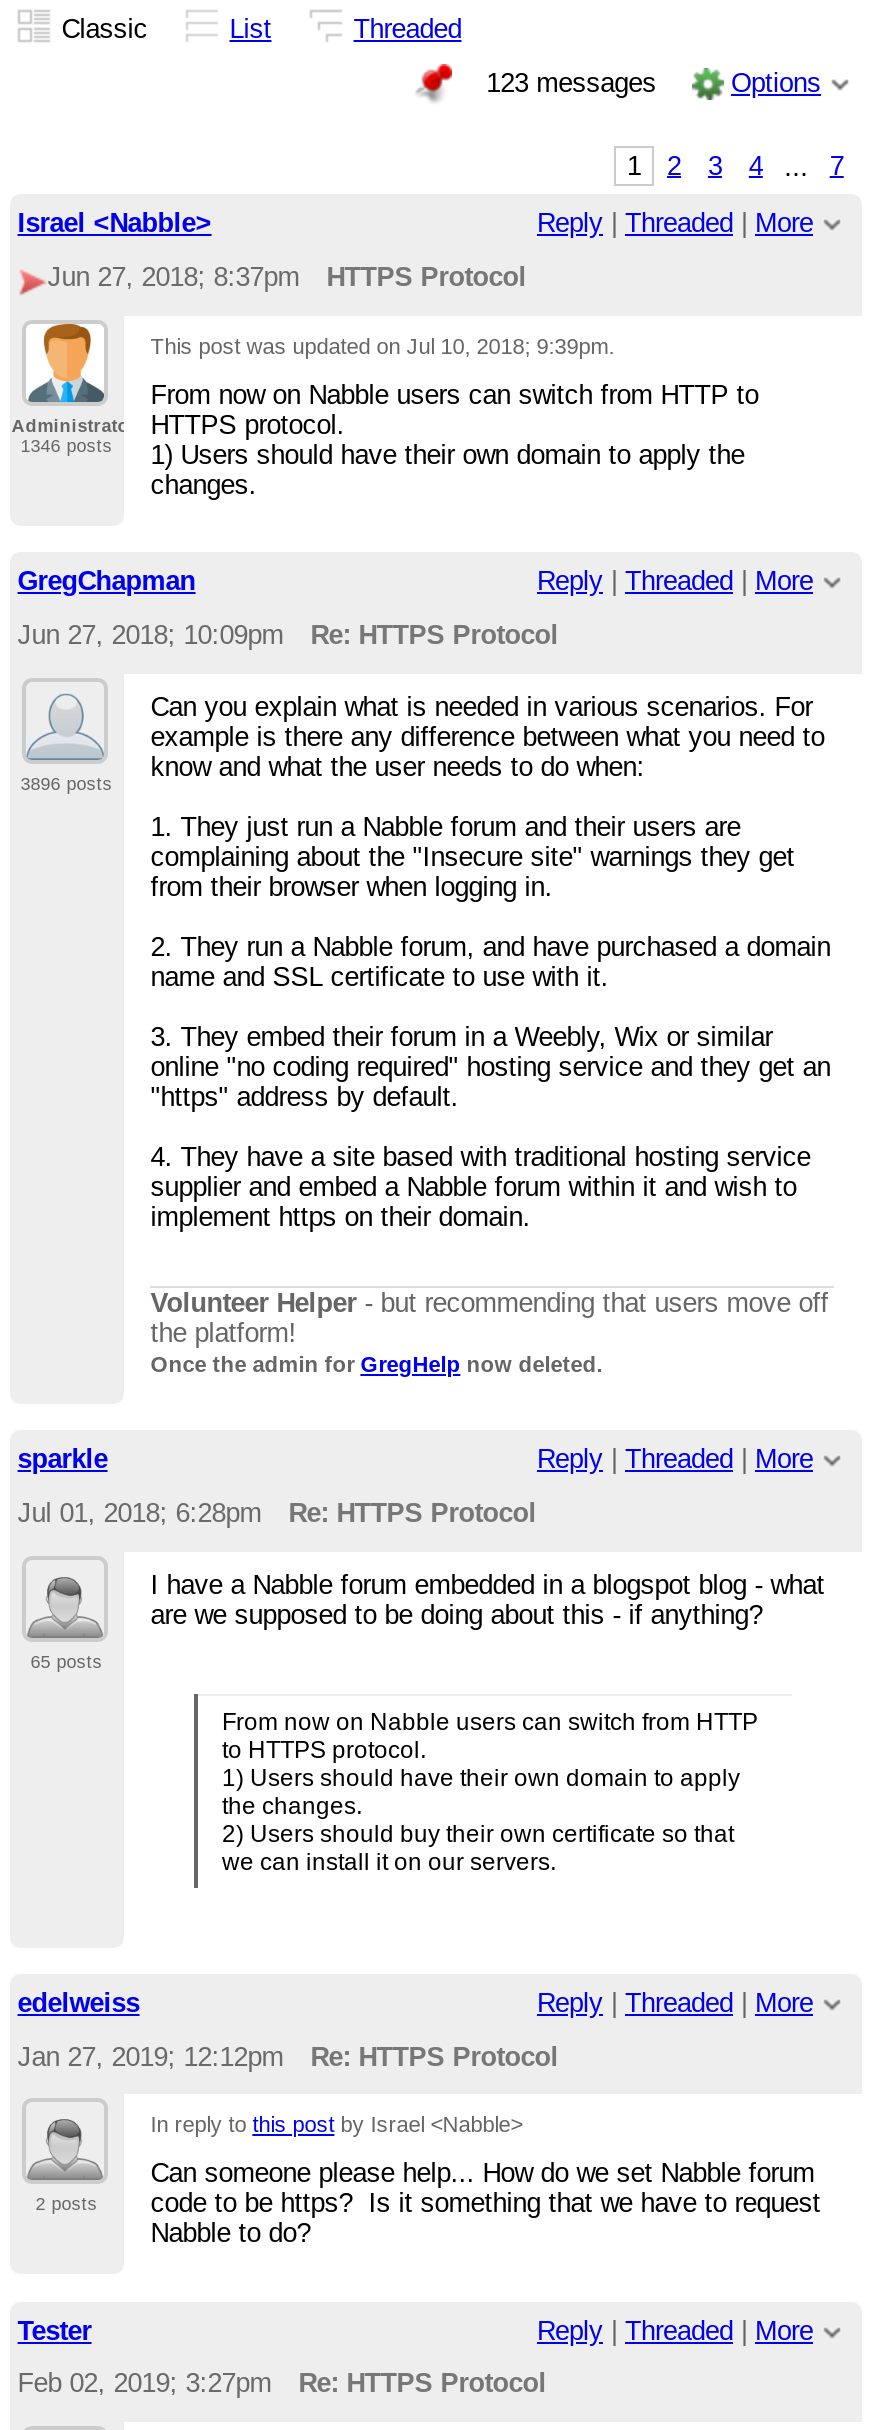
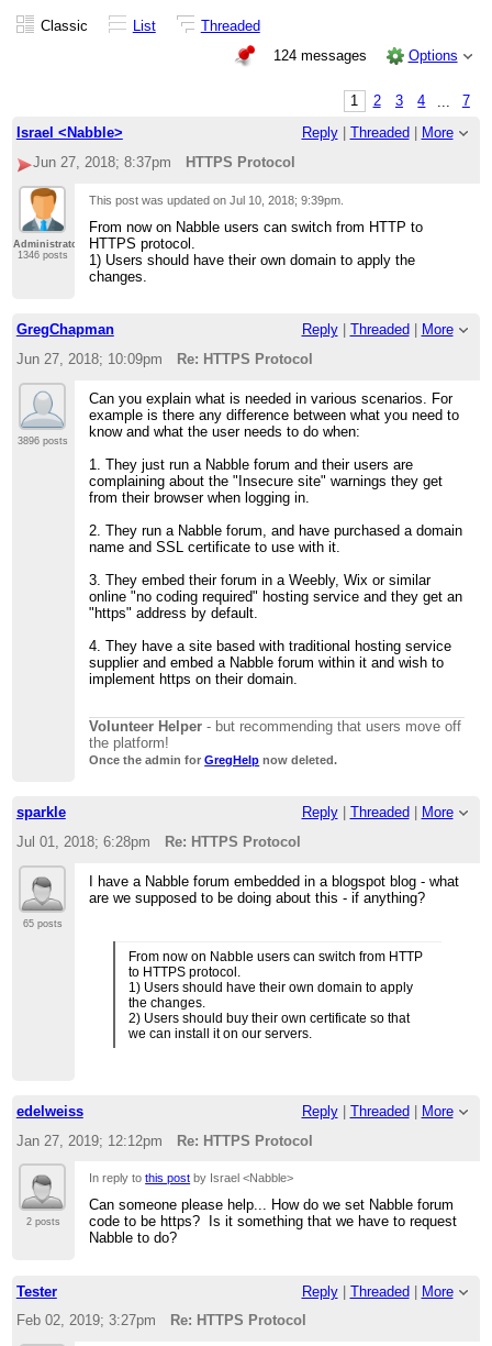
- 123 messages
+ 124 messages
